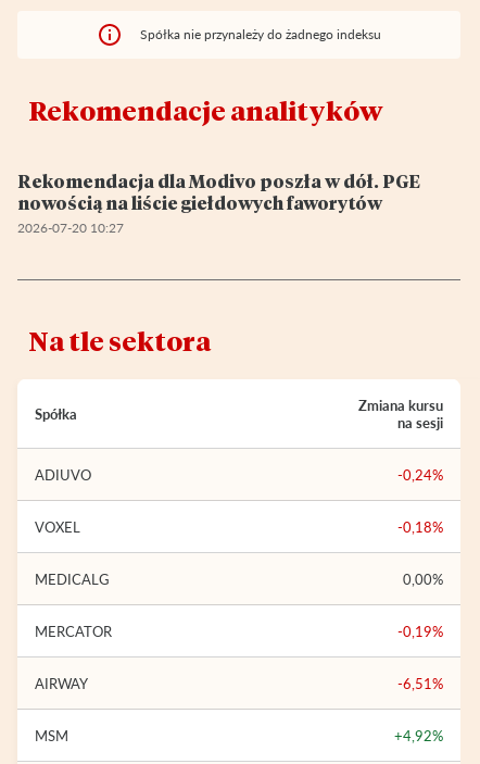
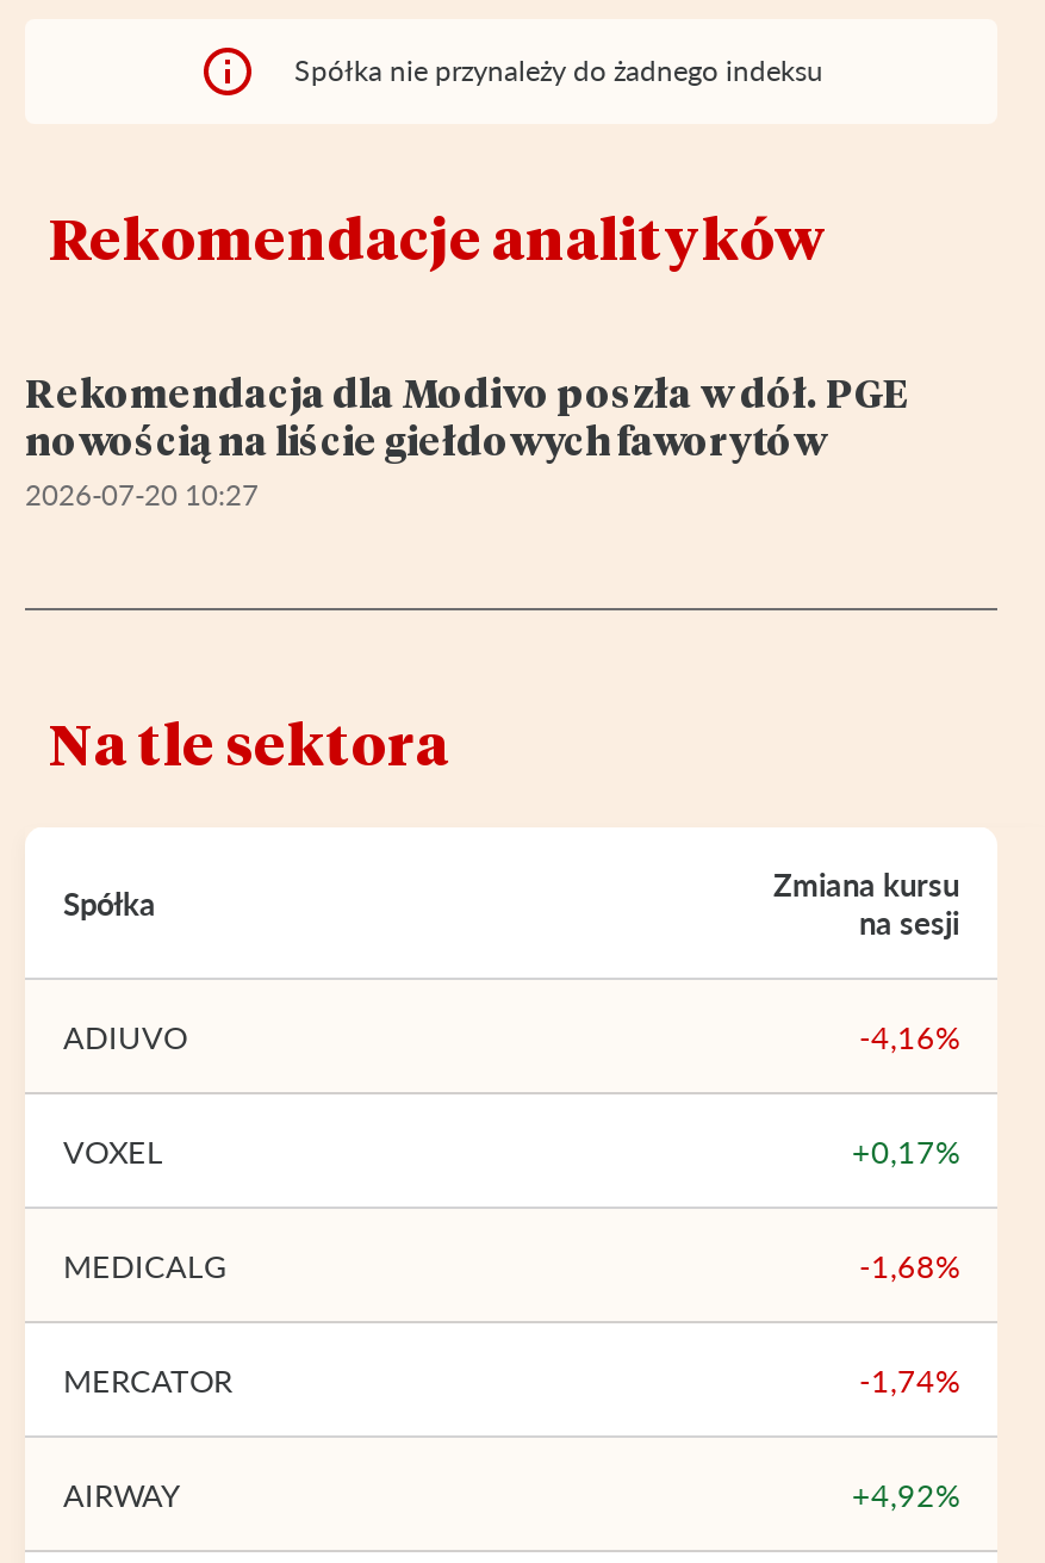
- -0,24%
+ -4,16%

- -0,18%
+ +0,17%

- 0,00%
+ -1,68%

- -0,19%
+ -1,74%

- -6,51%
- MSM
